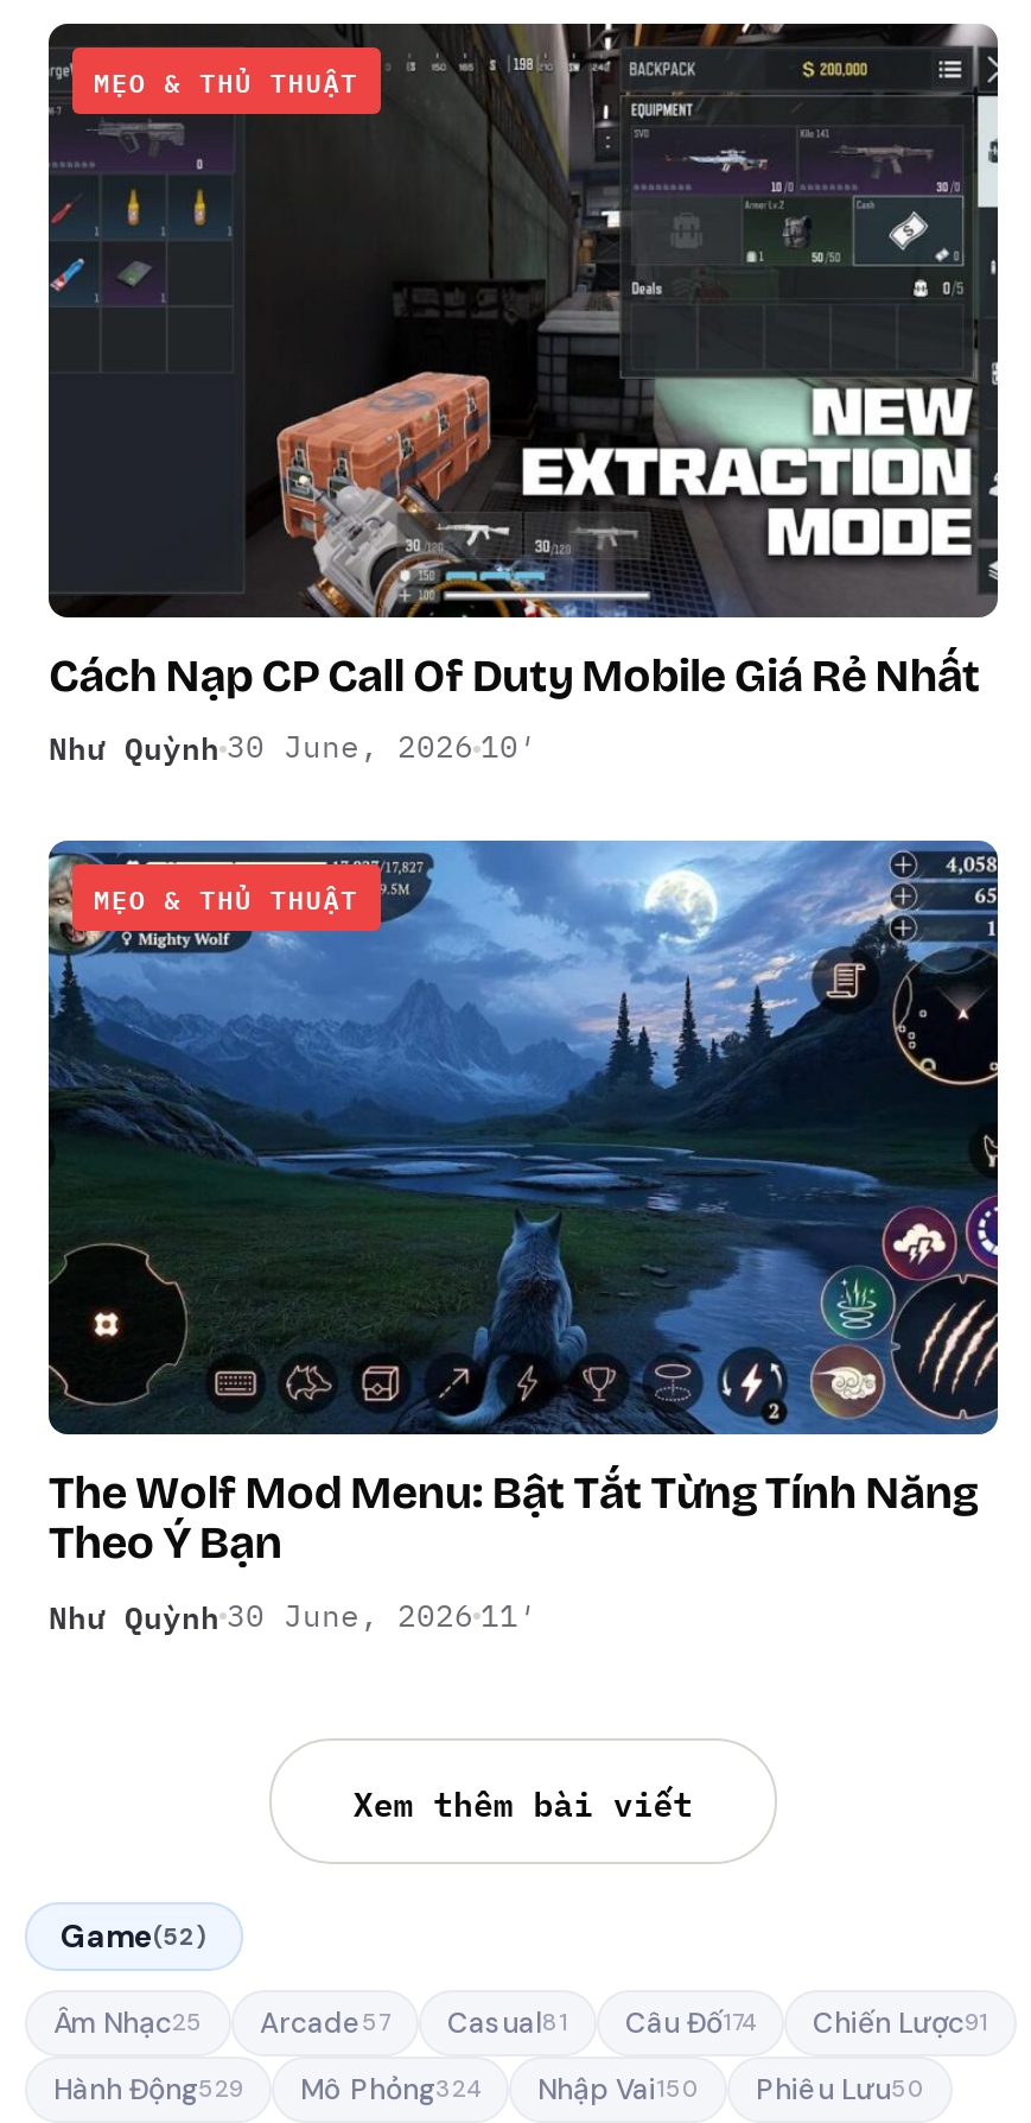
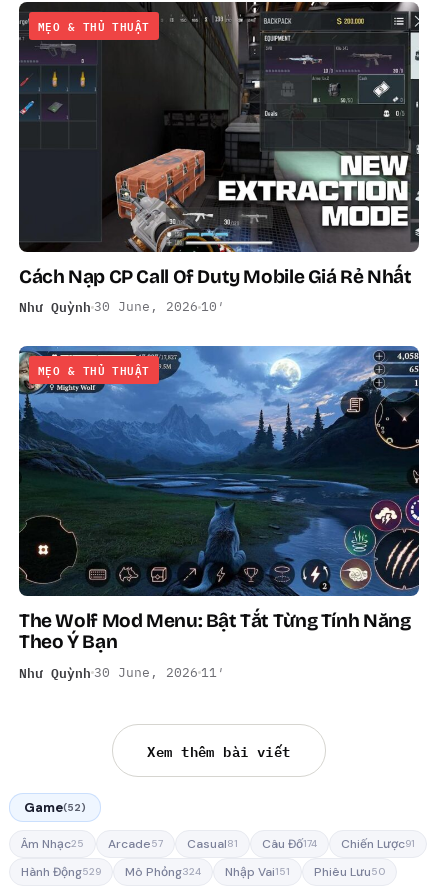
- Hành Động529 Mô Phỏng324 Nhập Vai150 Phiêu Lưu50
+ Hành Động529 Mô Phỏng324 Nhập Vai151 Phiêu Lưu50
